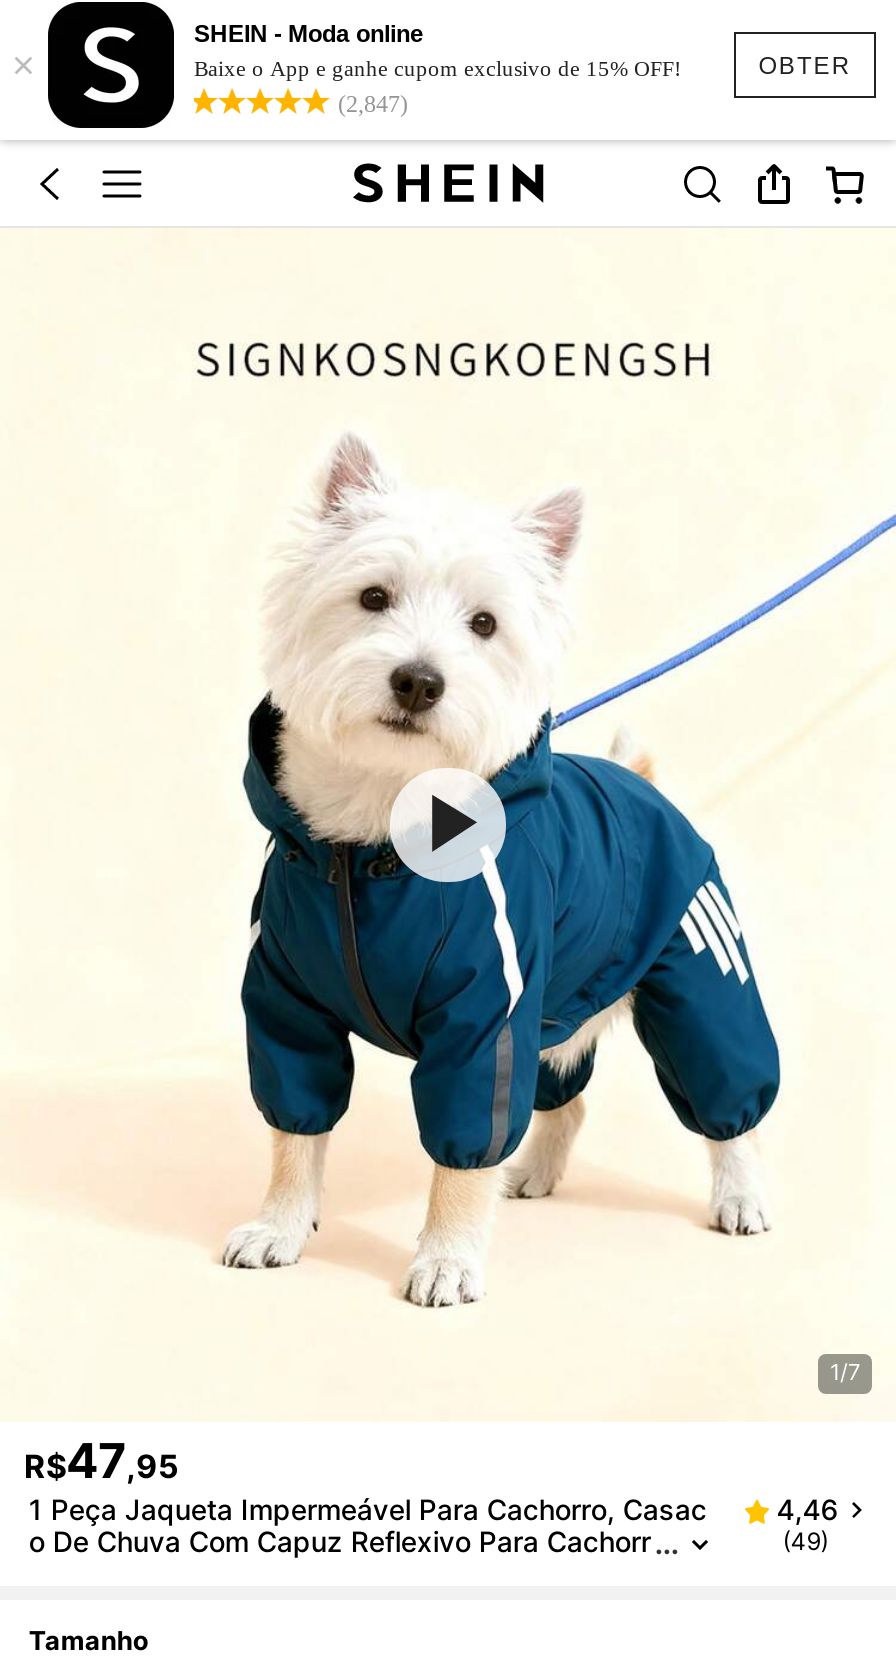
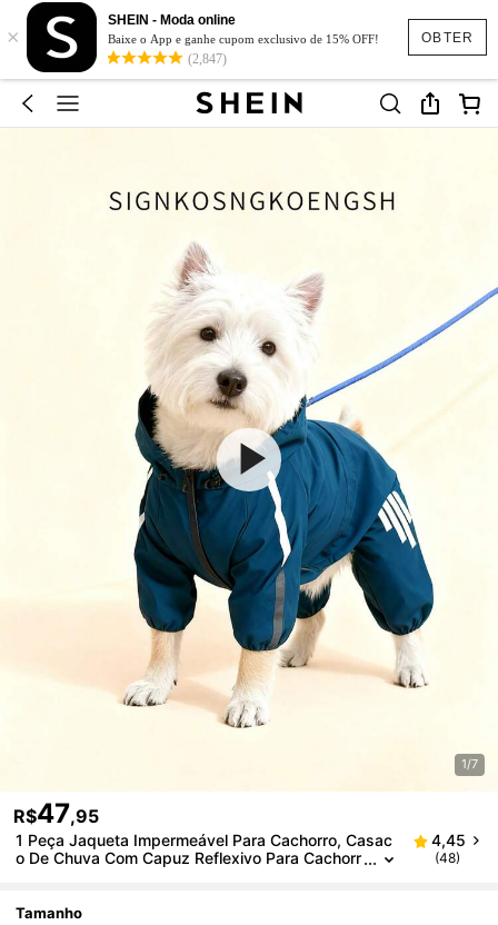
- 4,46
+ 4,45

- (49)
+ (48)
